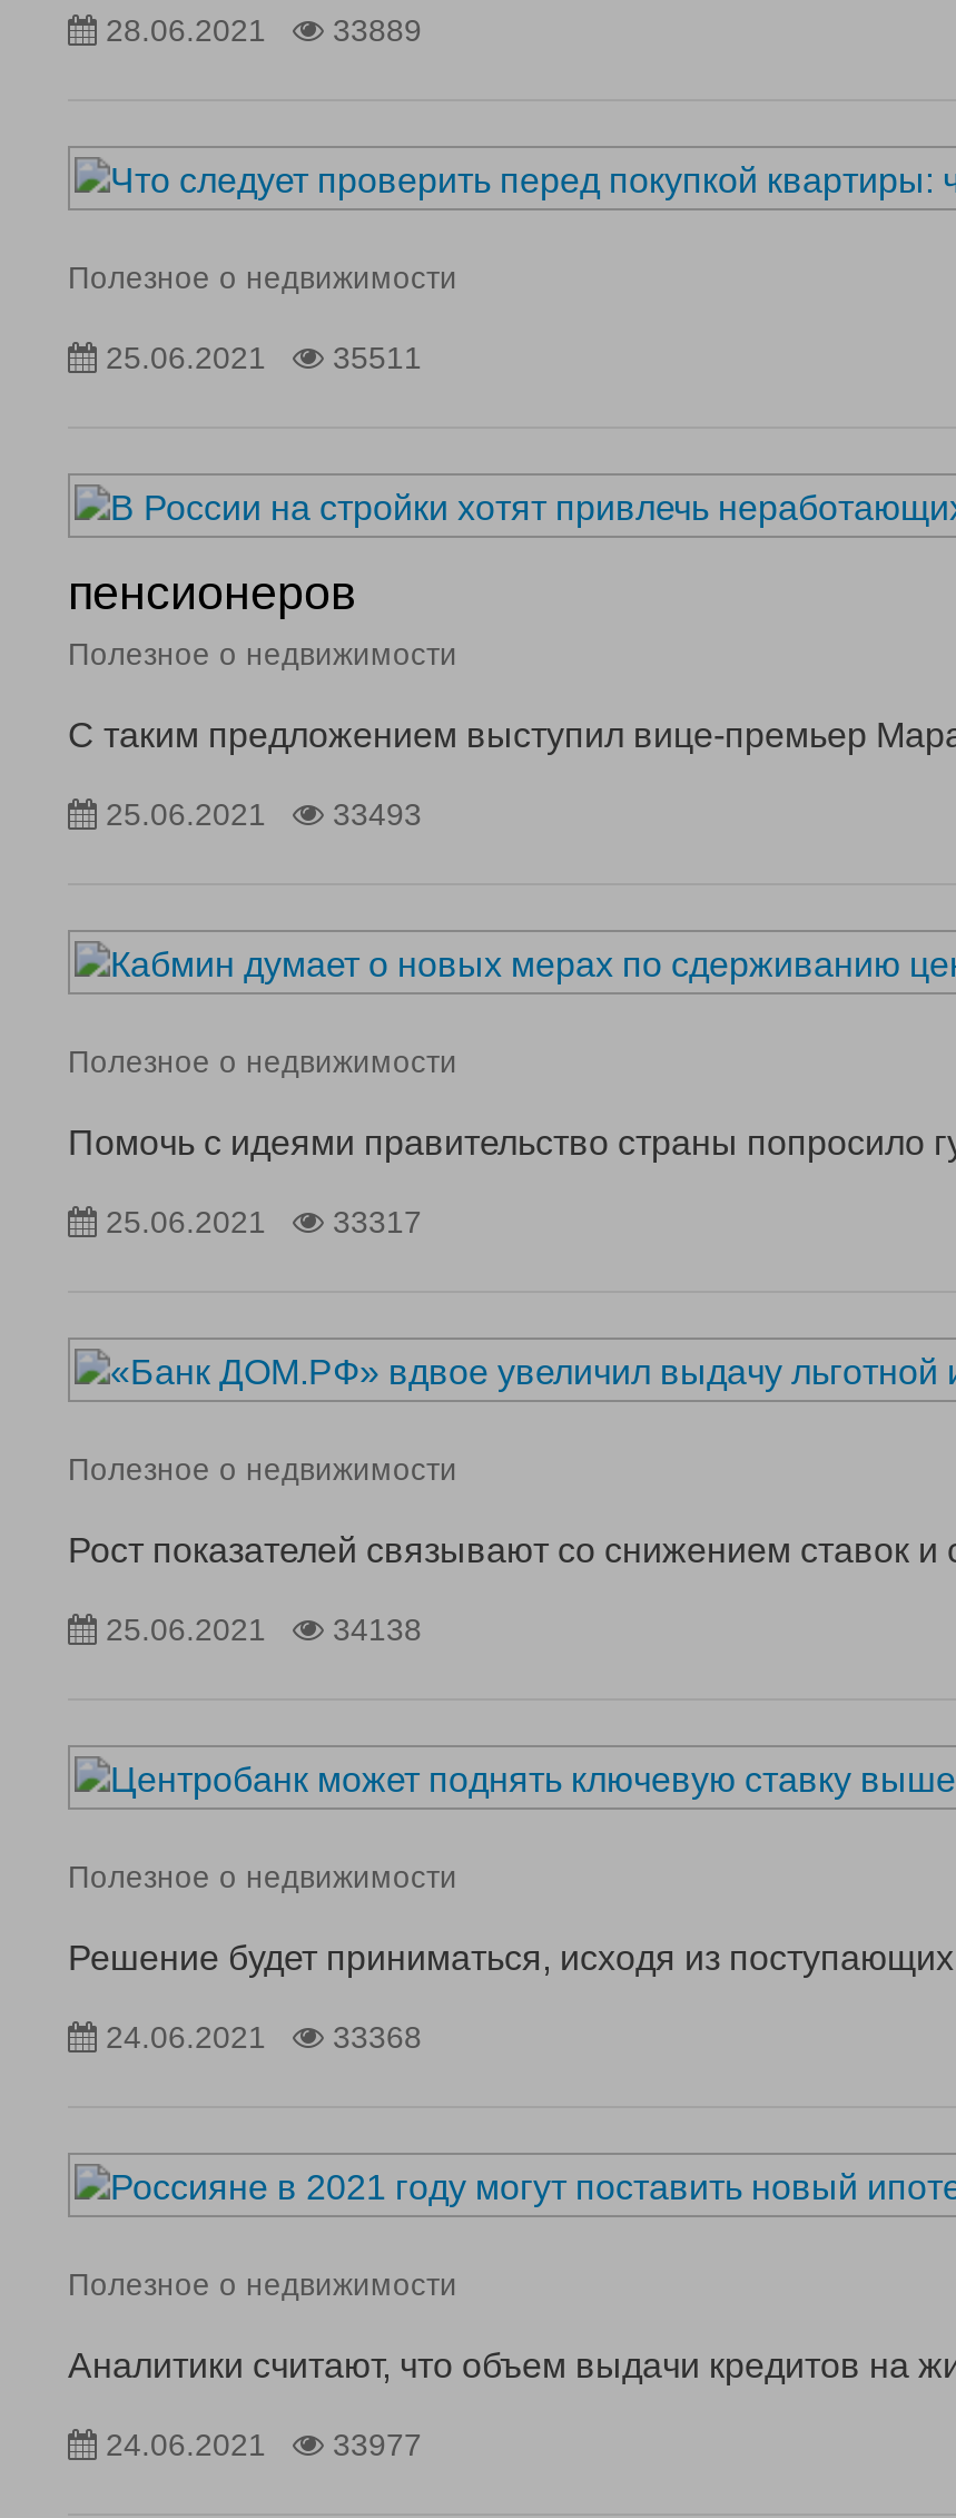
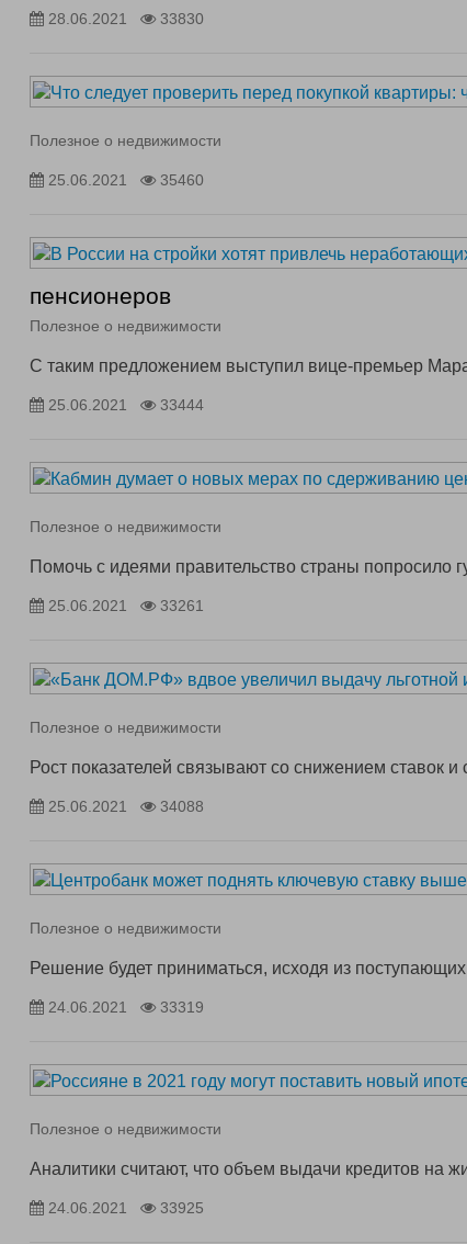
- 28.06.2021 33889
+ 28.06.2021 33830

- 25.06.2021 35511
+ 25.06.2021 35460

- 25.06.2021 33493
+ 25.06.2021 33444

- 25.06.2021 33317
+ 25.06.2021 33261

- 25.06.2021 34138
+ 25.06.2021 34088

- 24.06.2021 33368
+ 24.06.2021 33319

- 24.06.2021 33977
+ 24.06.2021 33925
